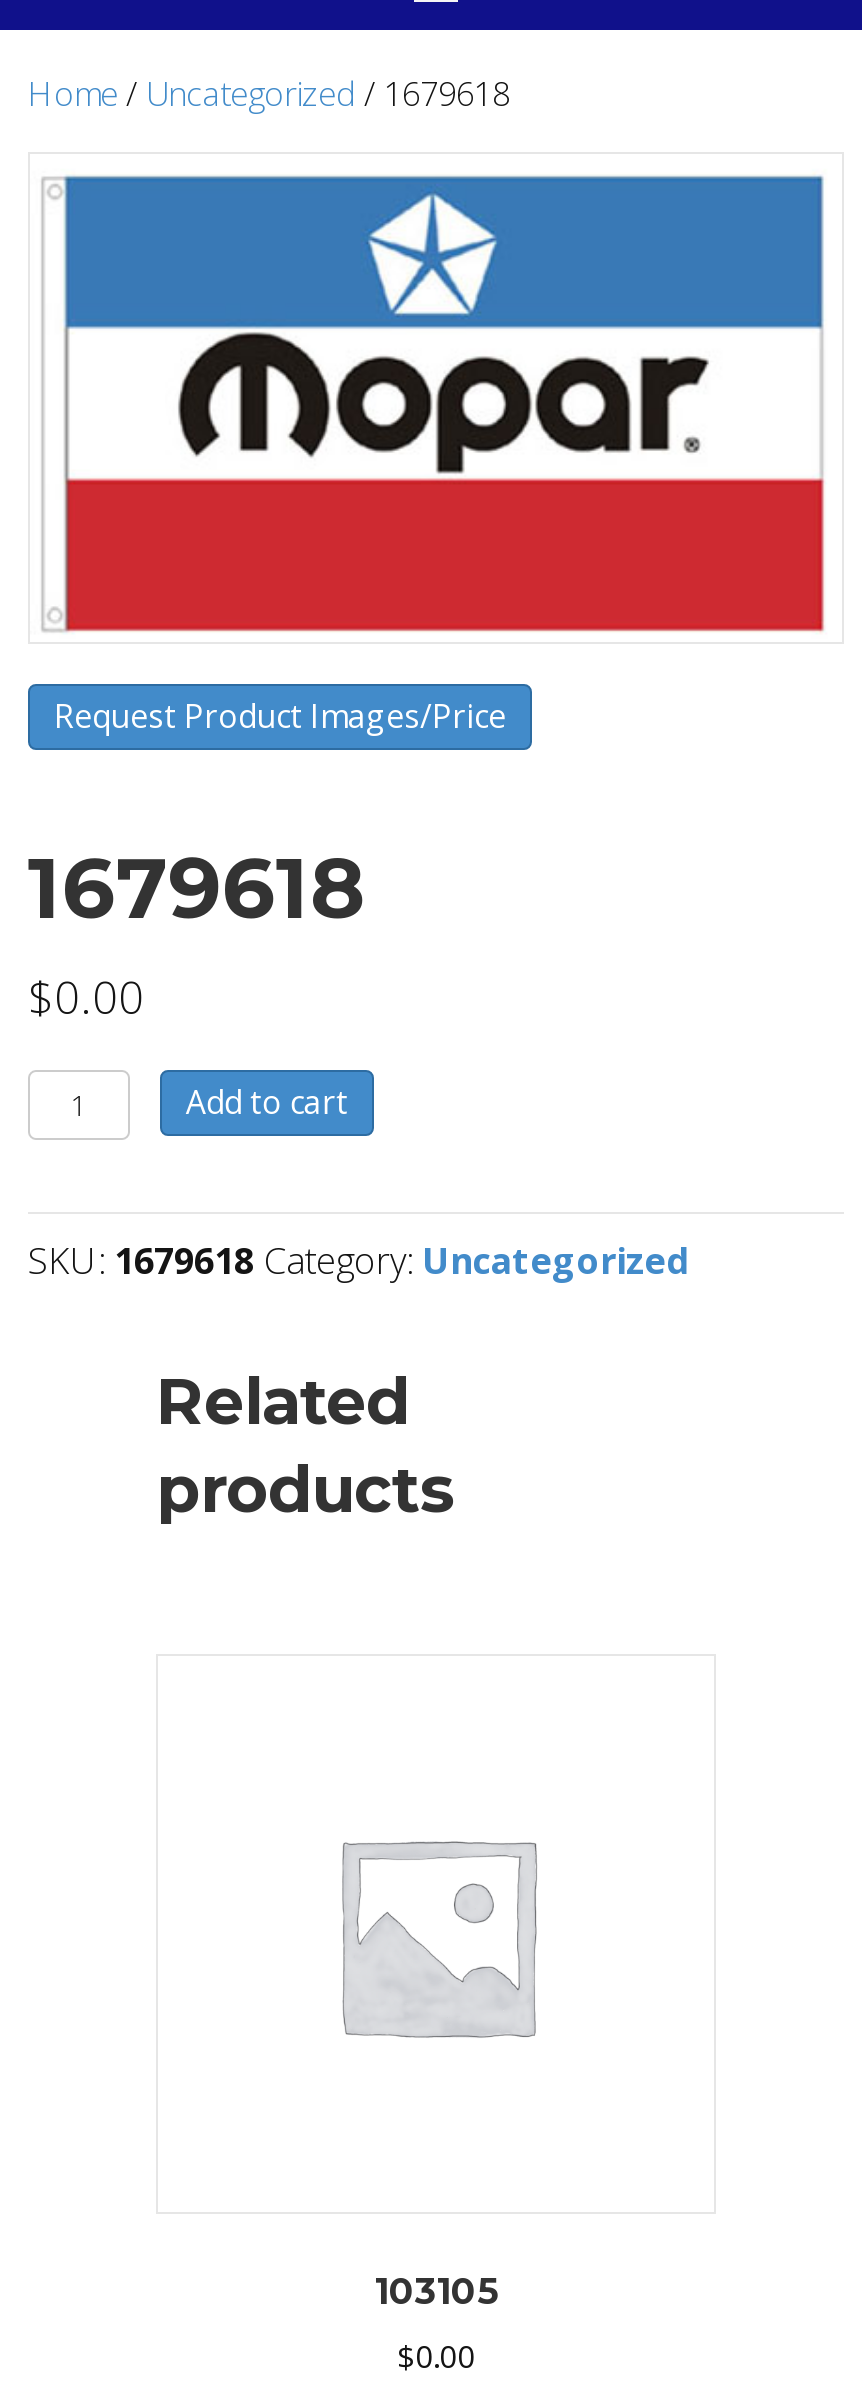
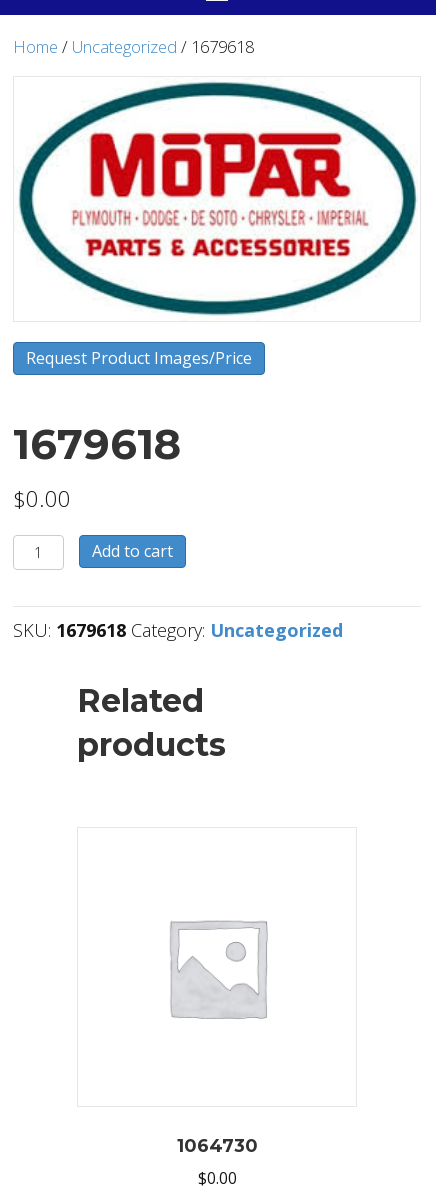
- [image]
+ [image]

- 103105
+ 1064730
